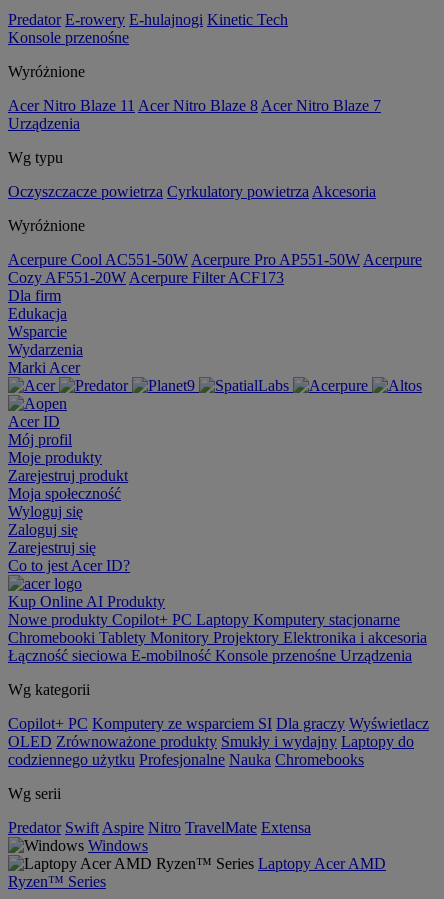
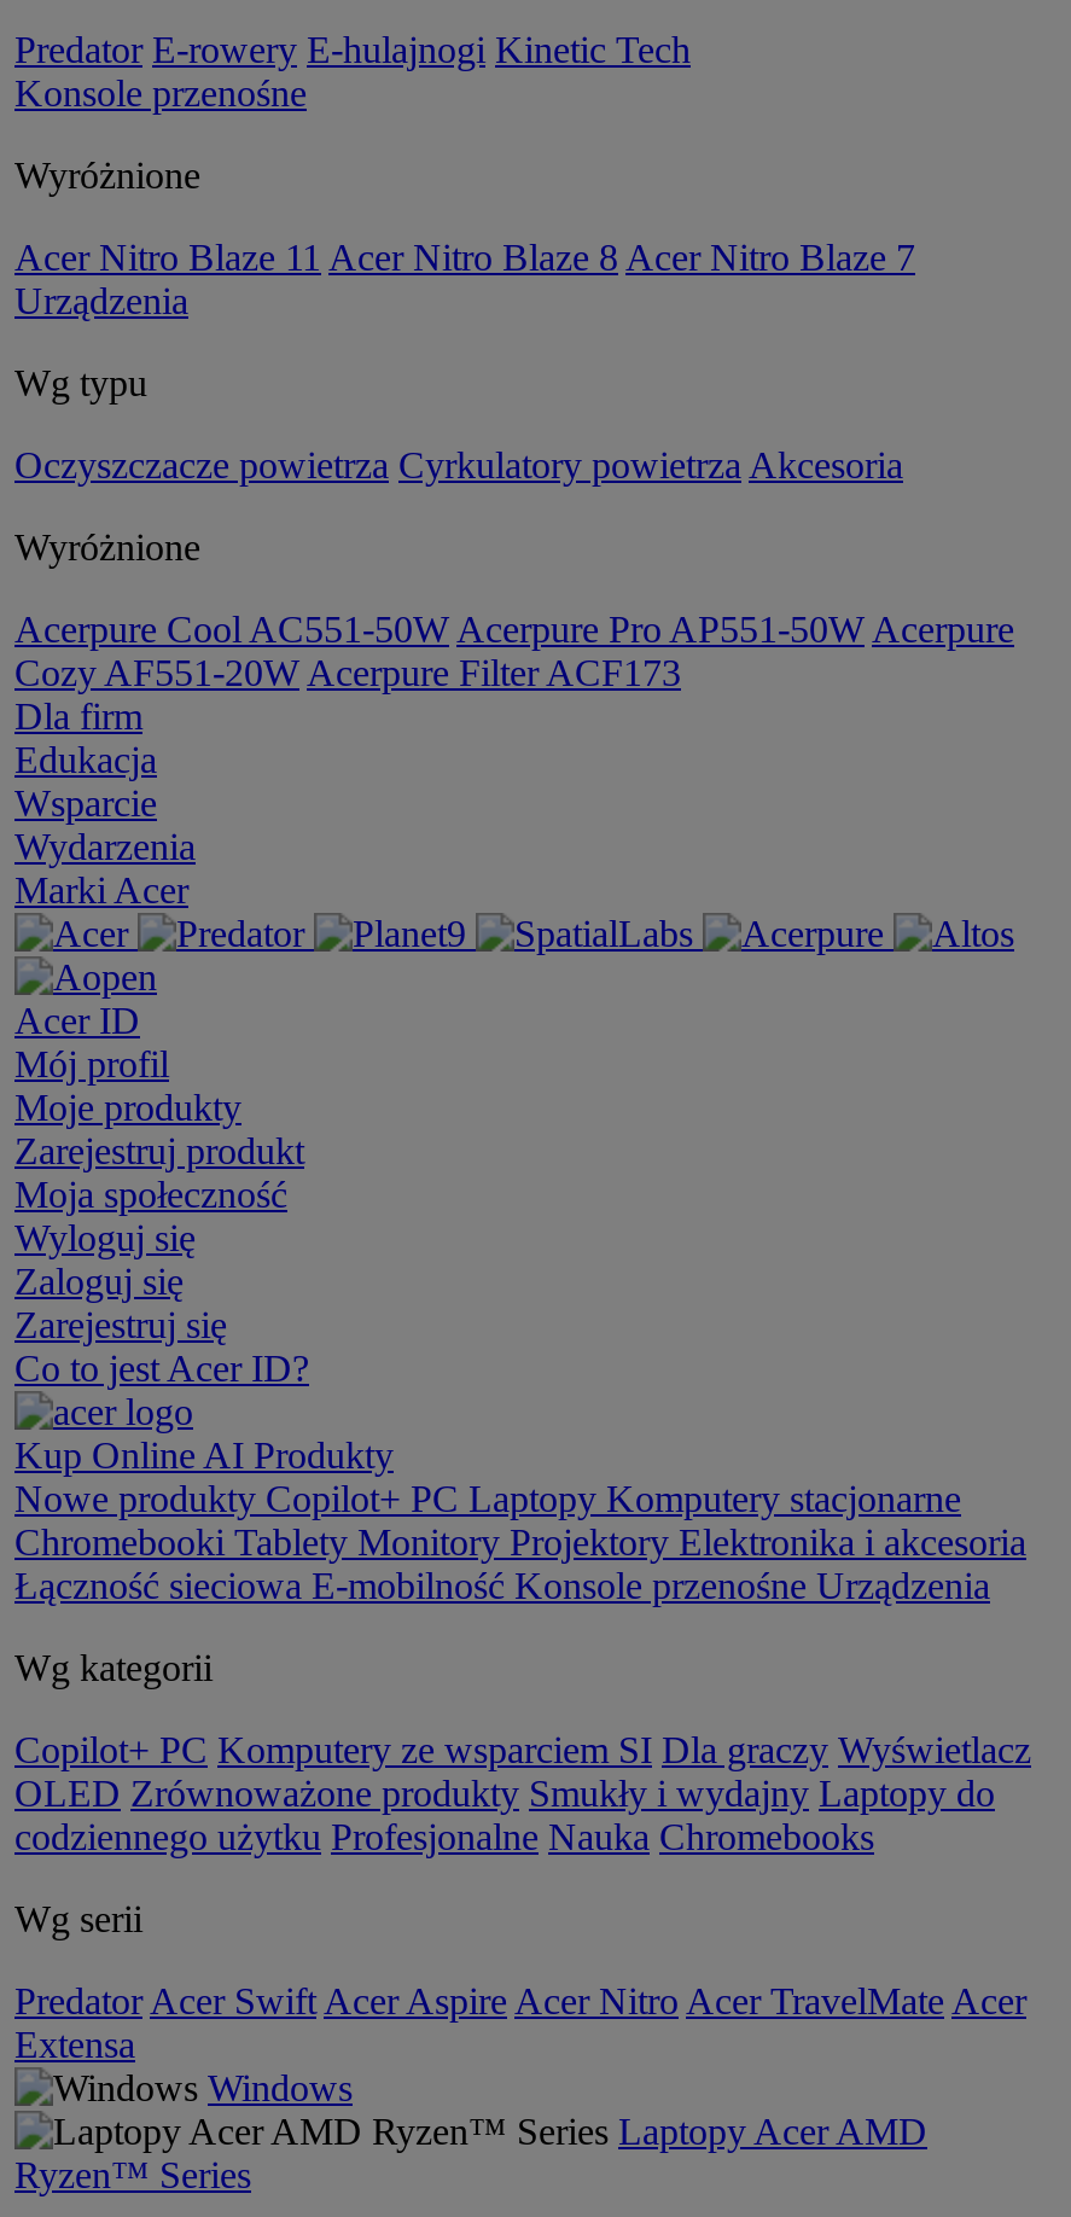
- Predator Swift Aspire Nitro TravelMate Extensa
+ Predator Acer Swift Acer Aspire Acer Nitro Acer TravelMate Acer
+ Extensa
